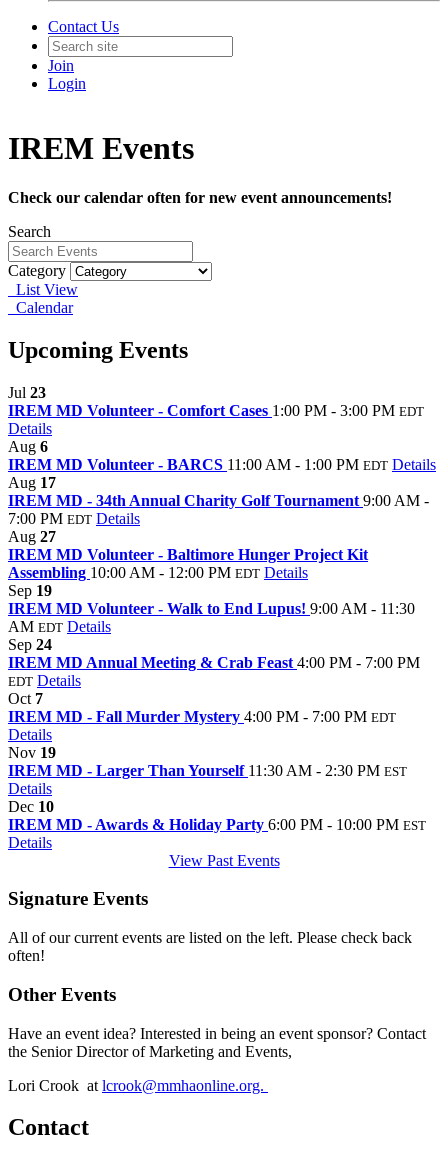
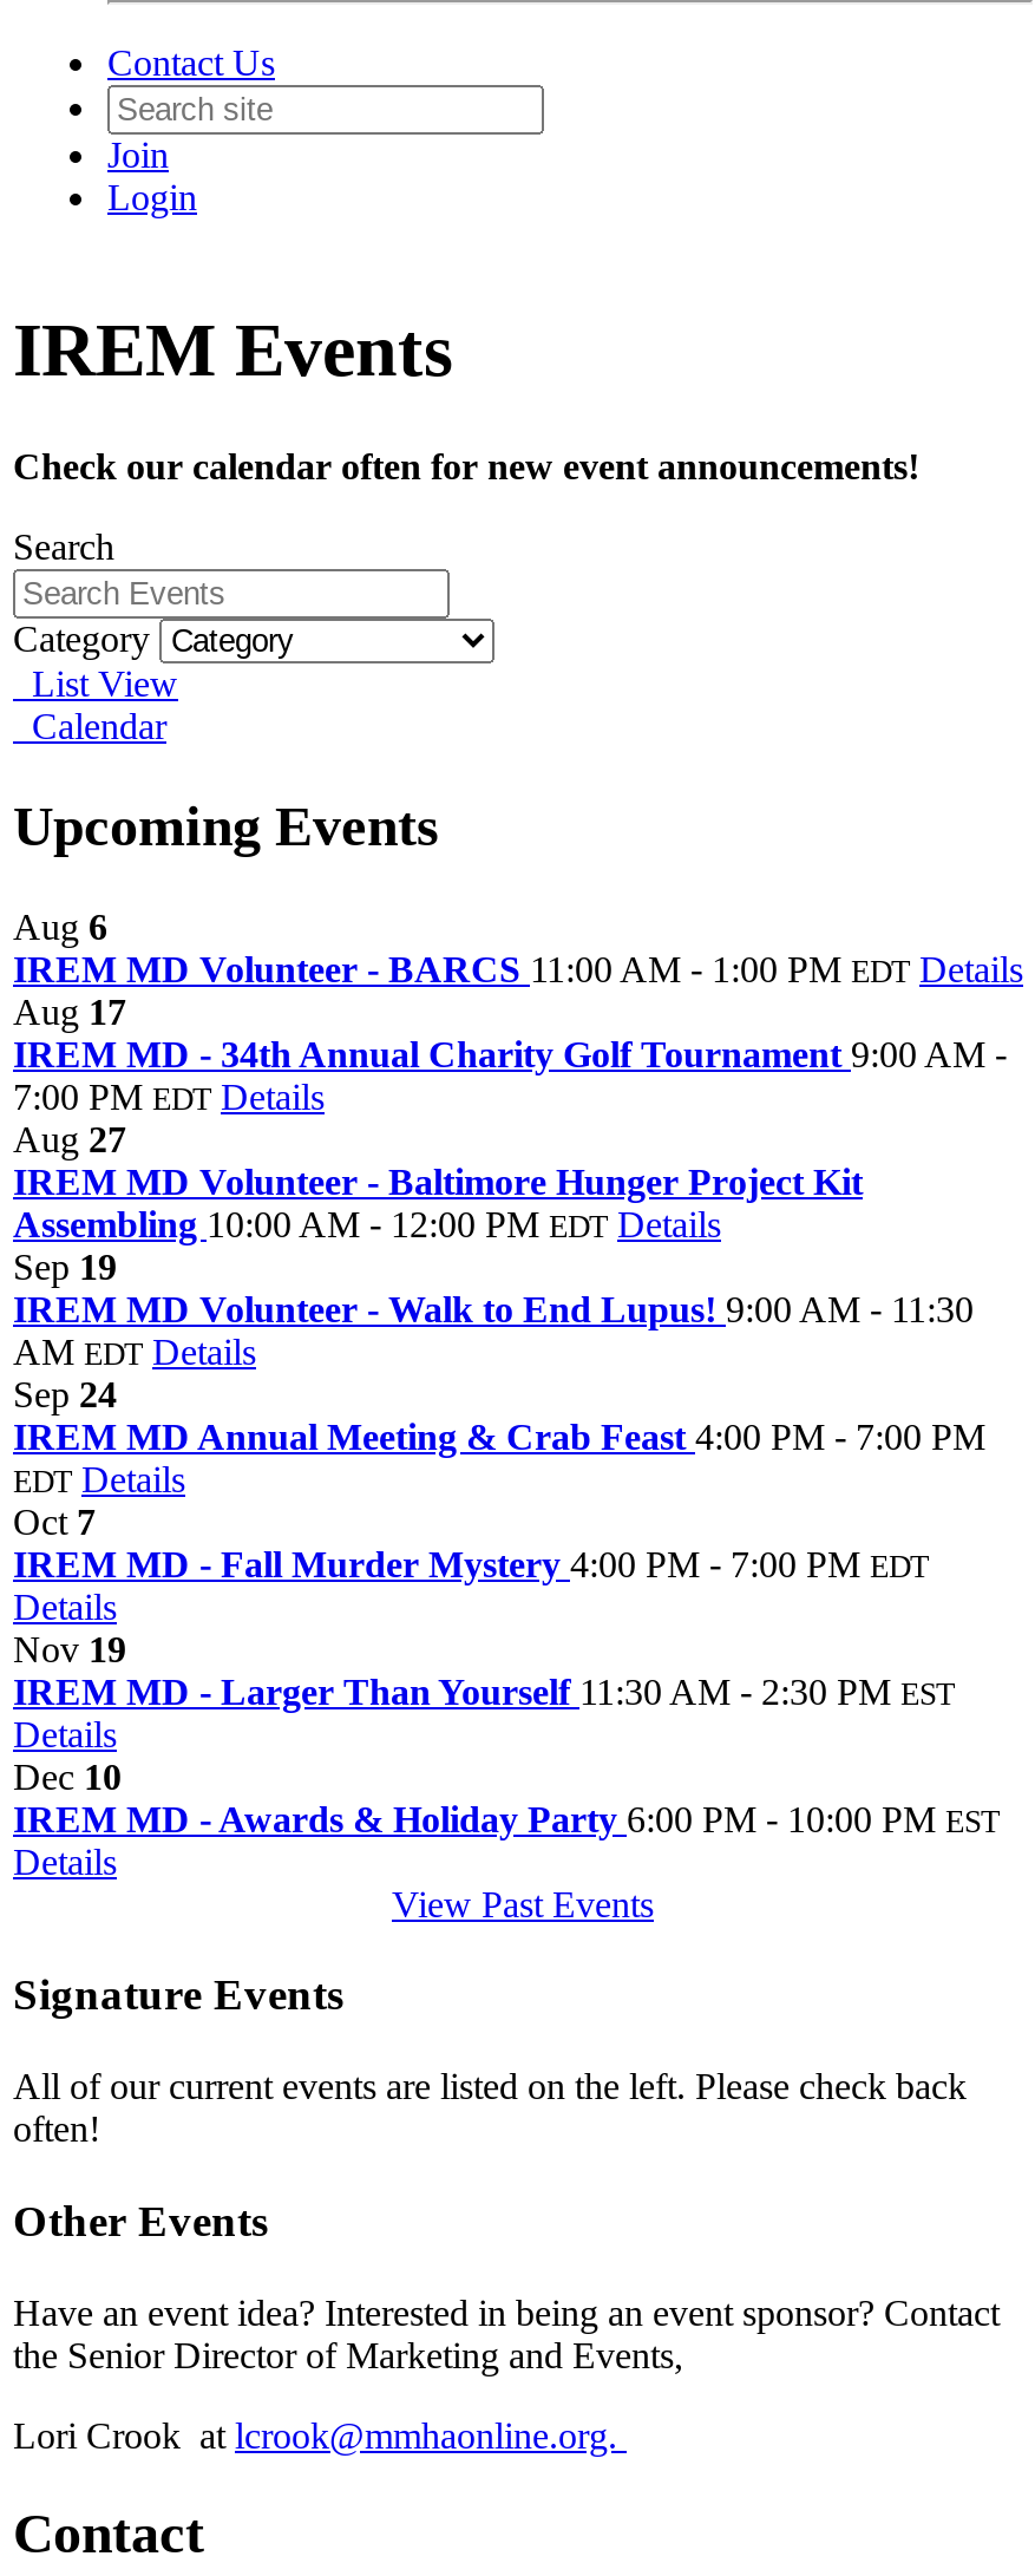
- Jul 23
- IREM MD Volunteer - Comfort Cases 1:00 PM - 3:00 PM EDT
- Details
